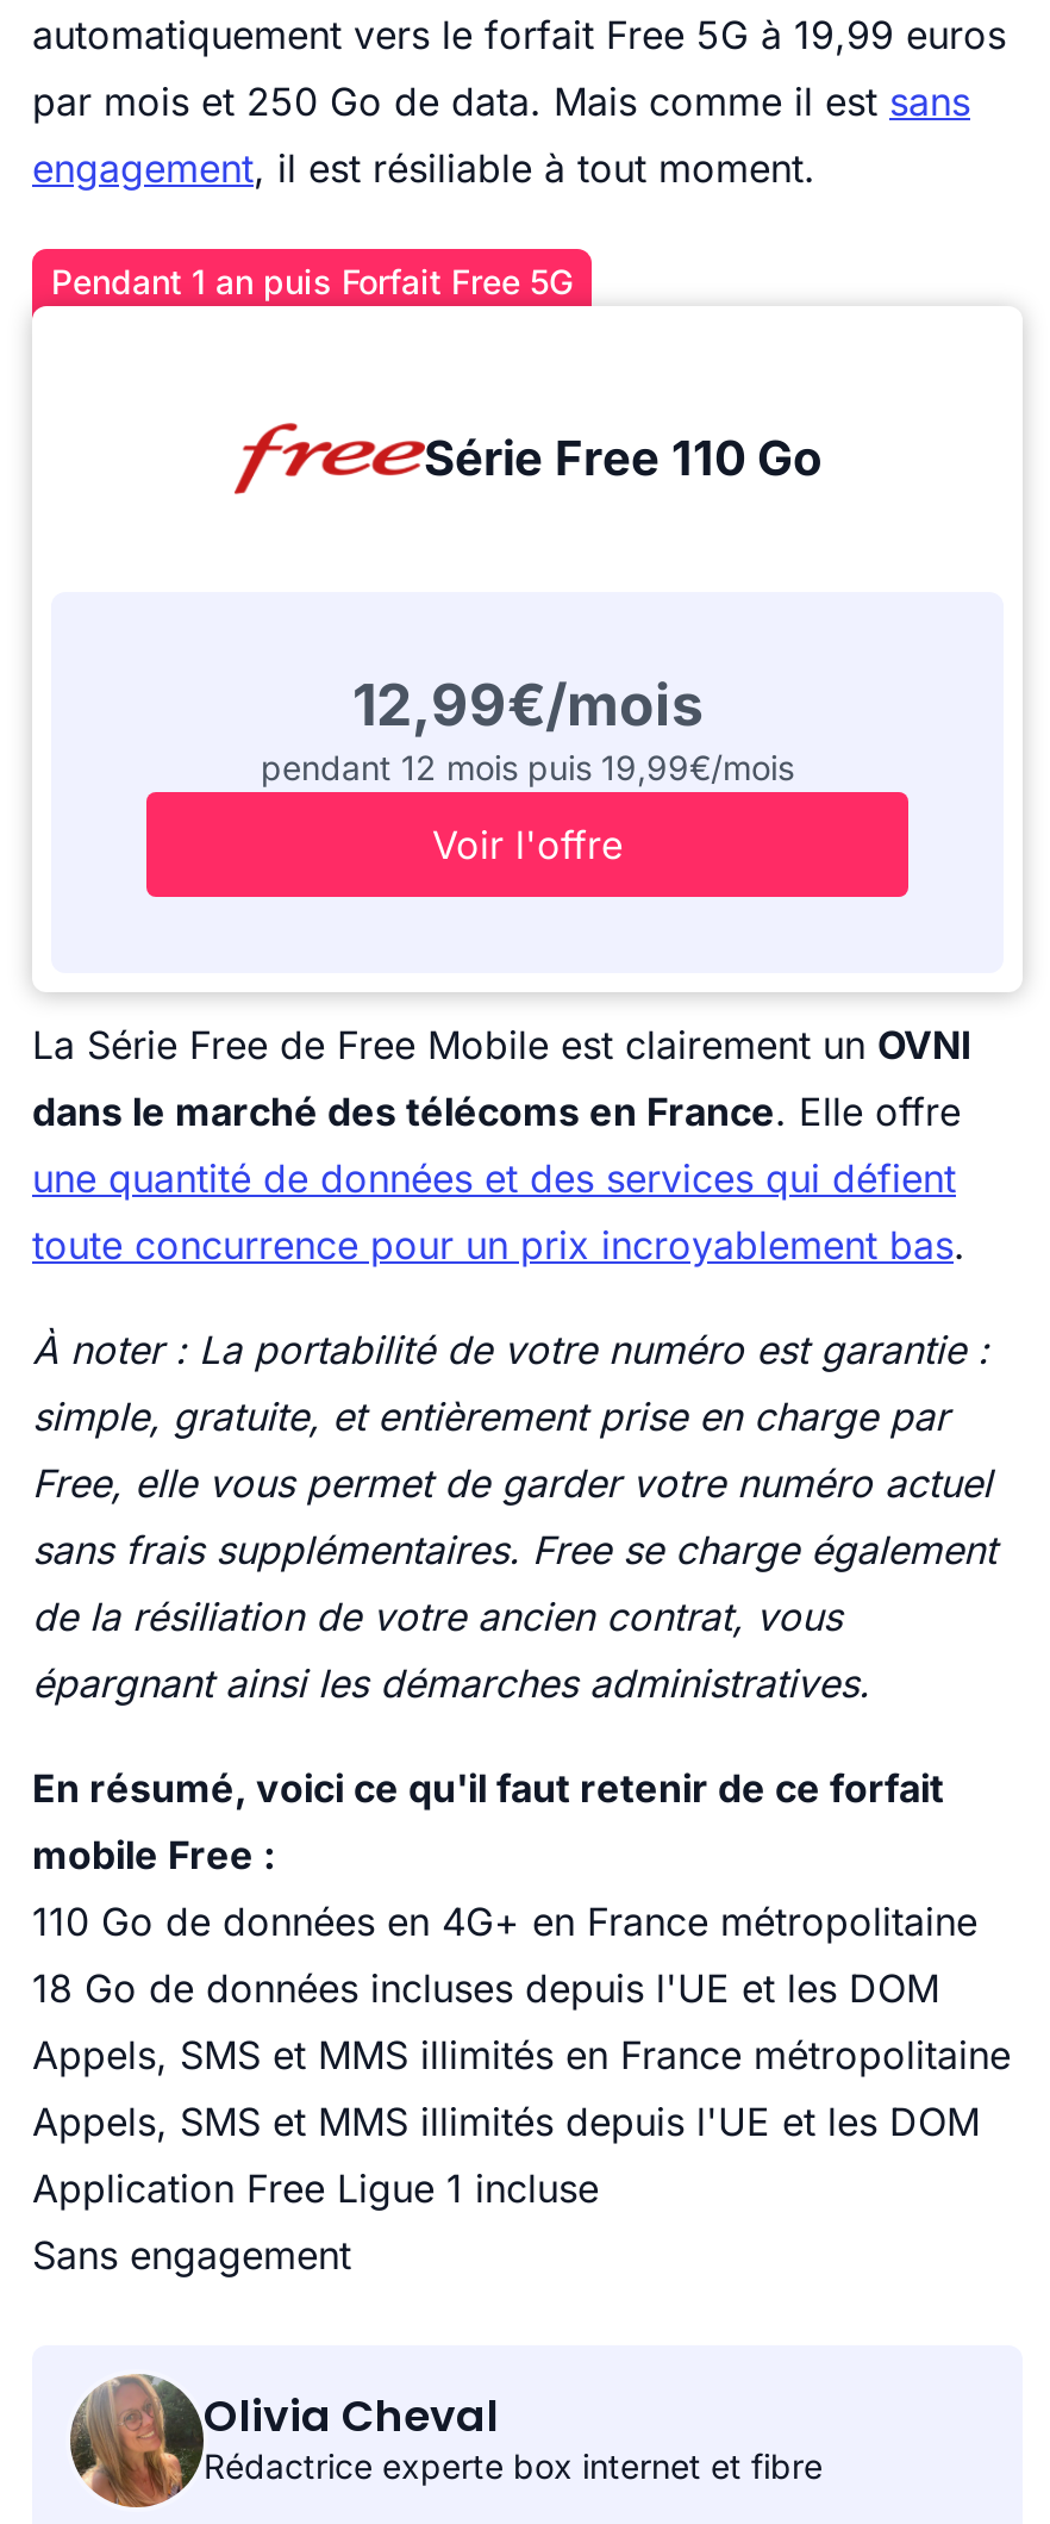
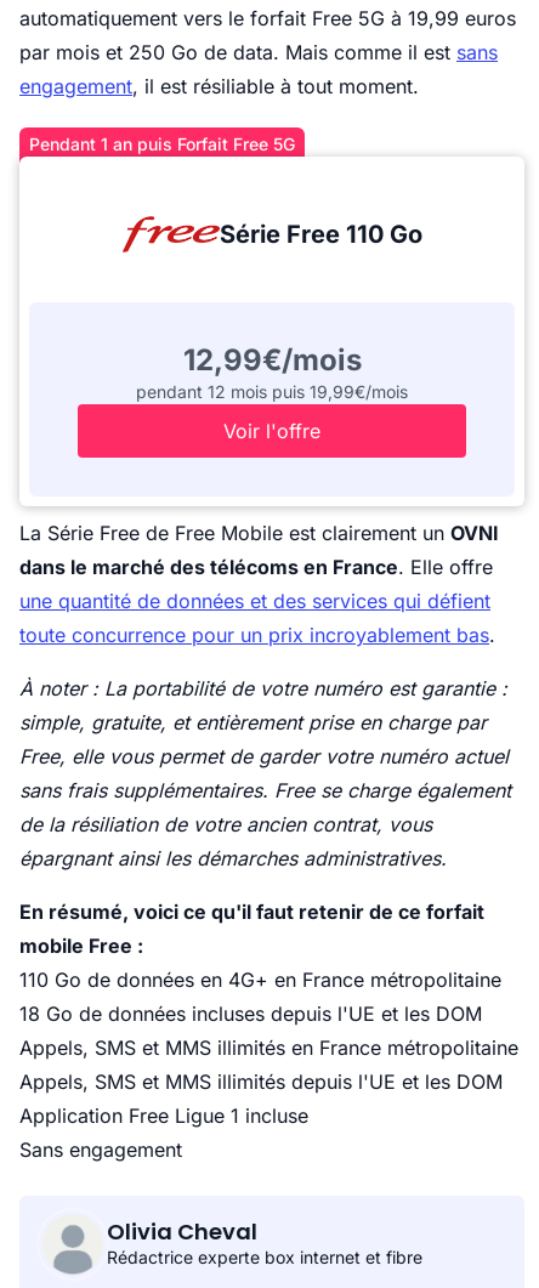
- [image]
+ [image]
